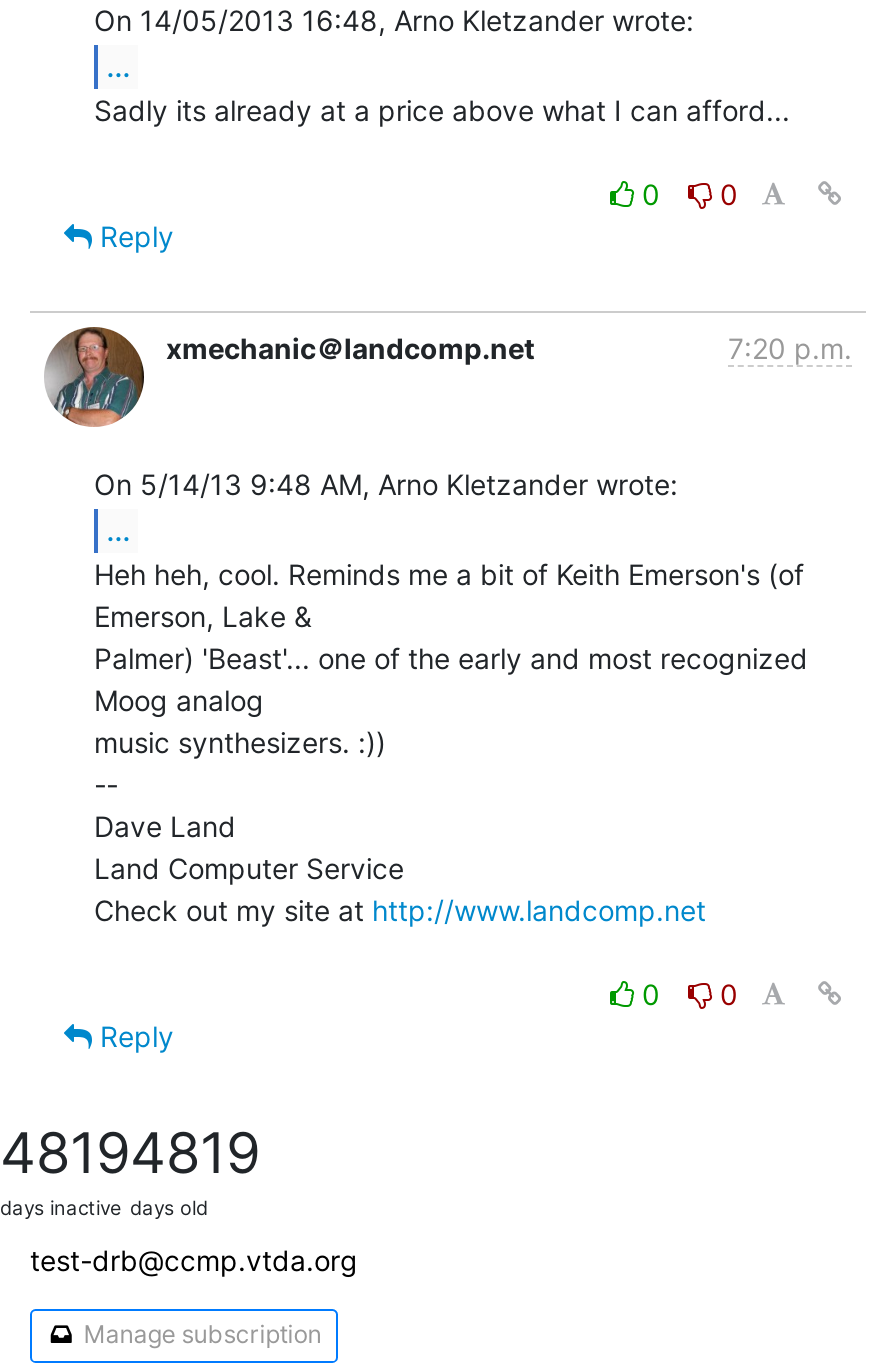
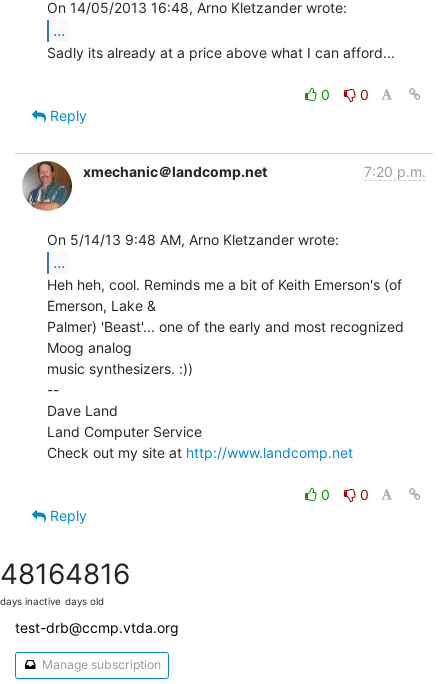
- 4819
+ 4816

- 4819
+ 4816
